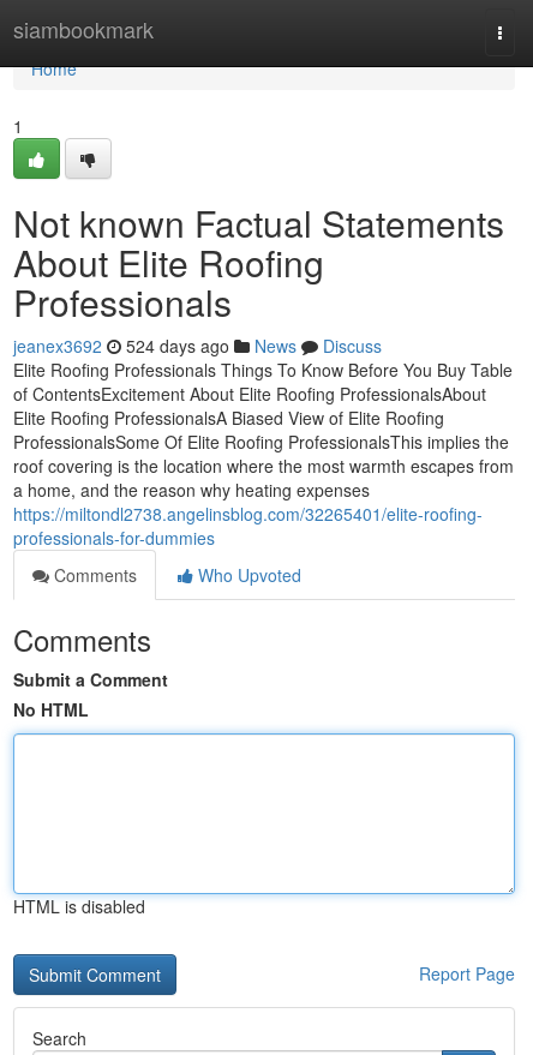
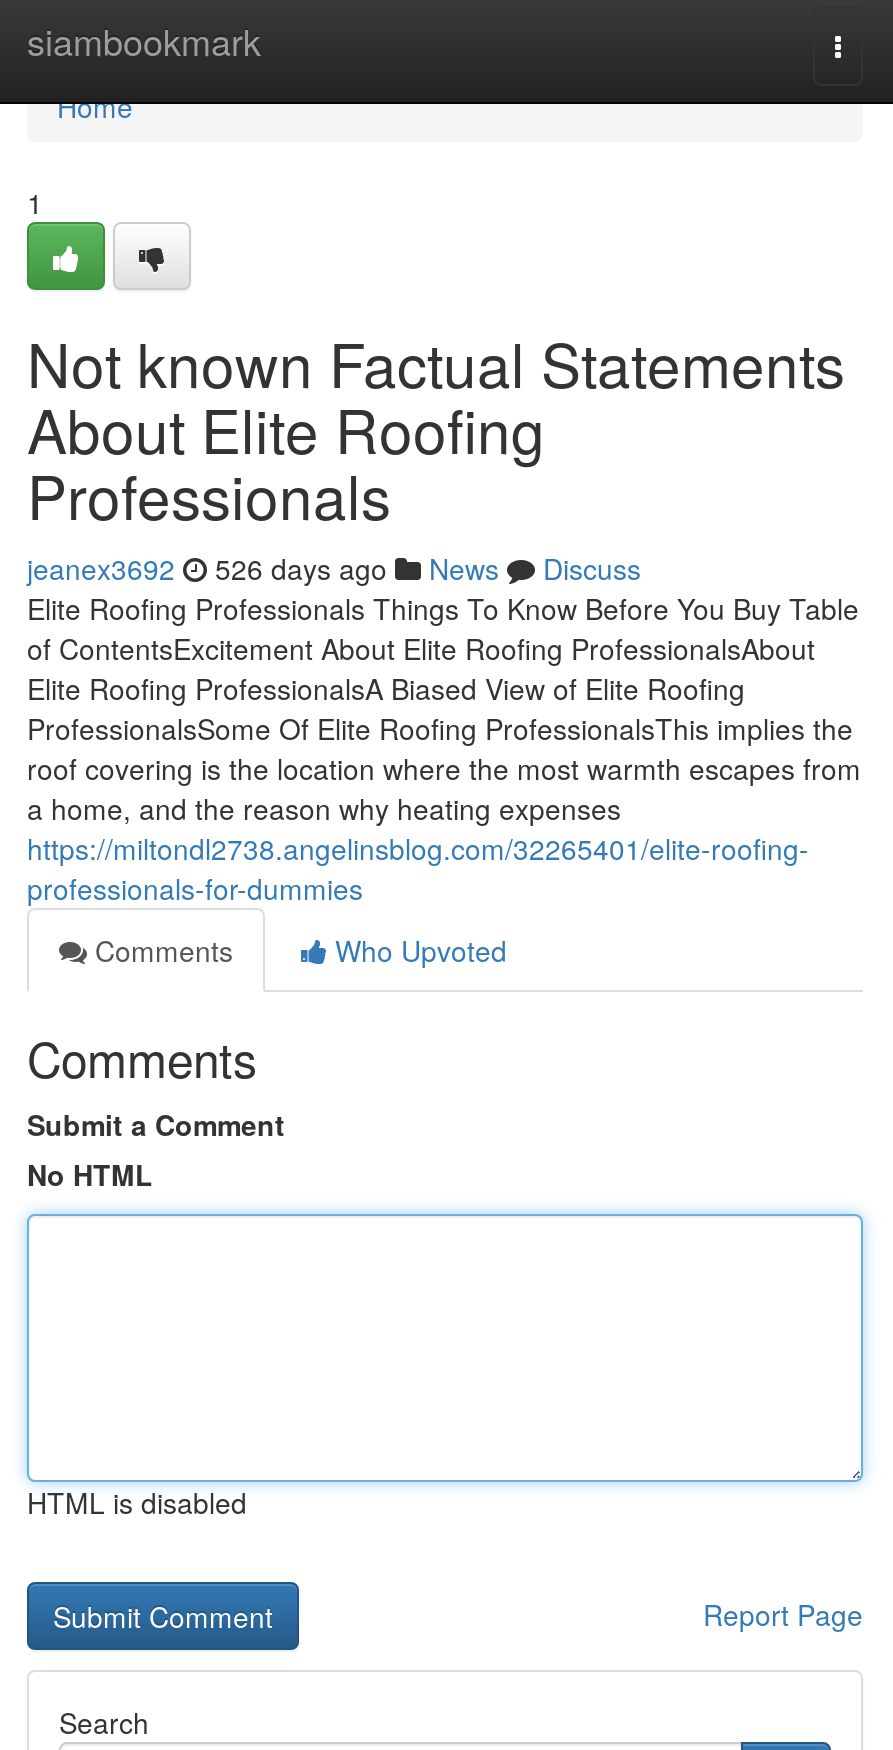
- jeanex3692 524 days ago News Discuss
+ jeanex3692 526 days ago News Discuss
